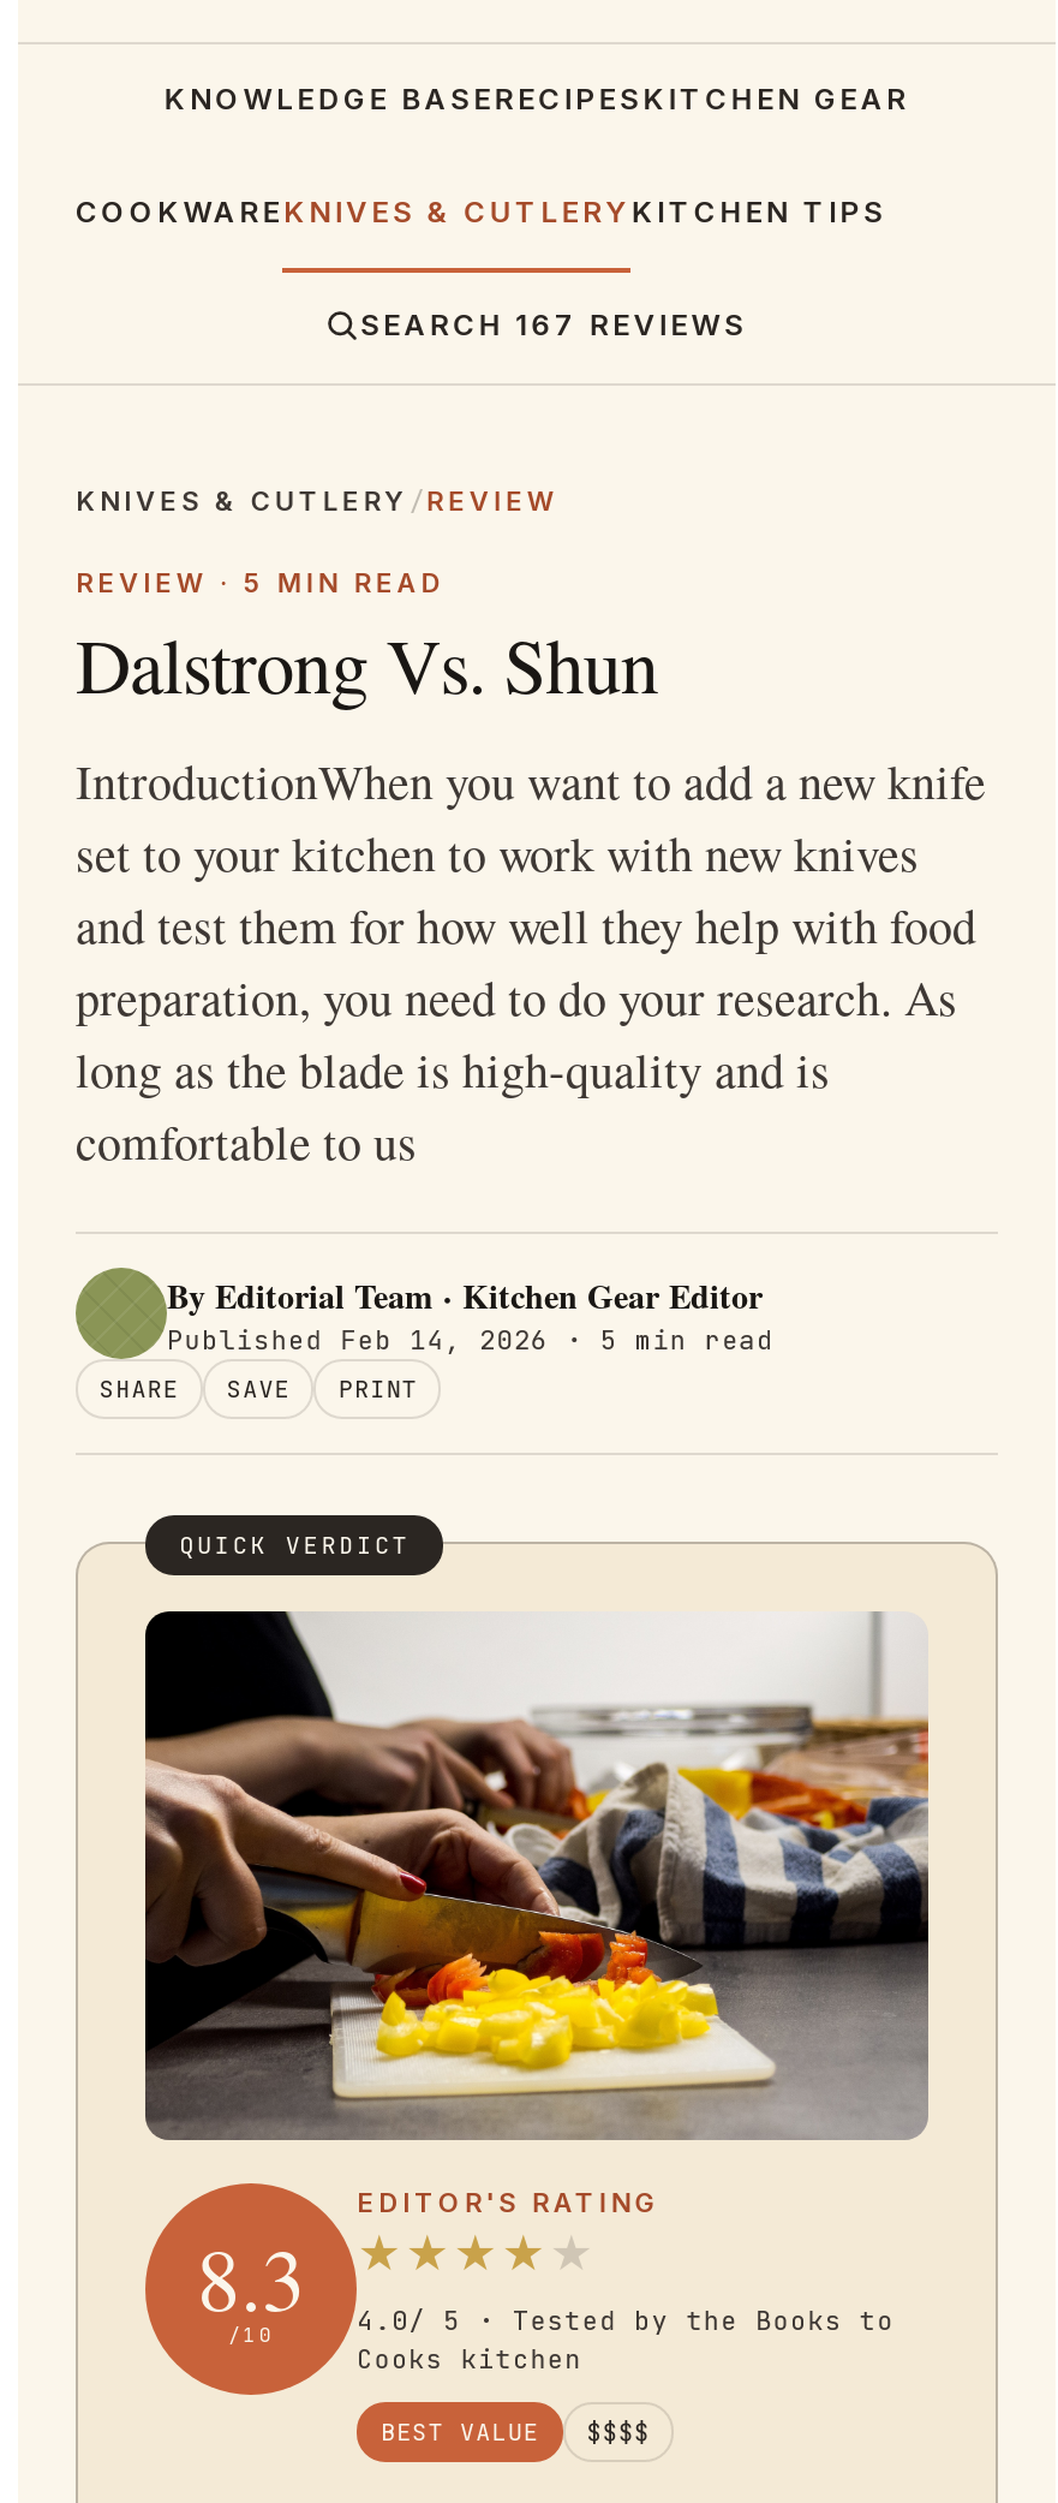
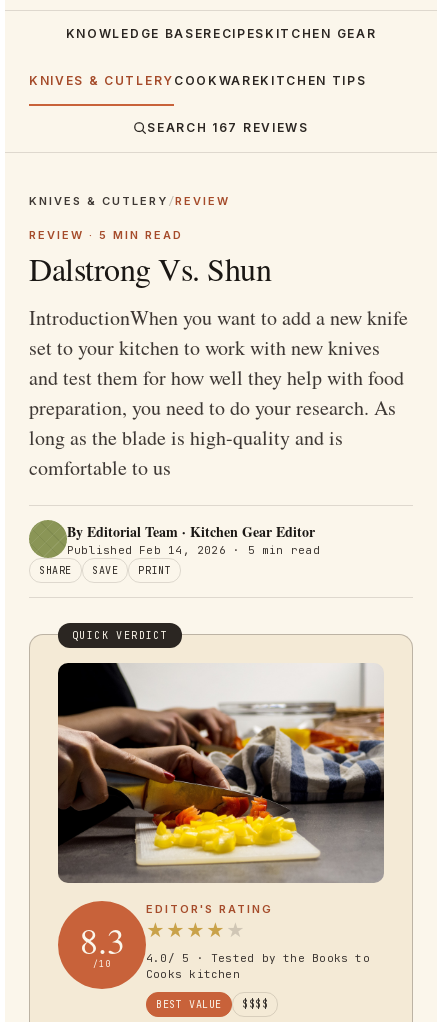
- COOKWARE KNIVES & CUTLERY KITCHEN TIPS
+ KNIVES & CUTLERY COOKWARE KITCHEN TIPS
